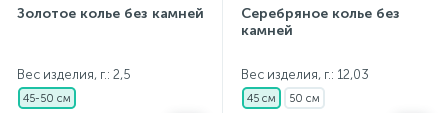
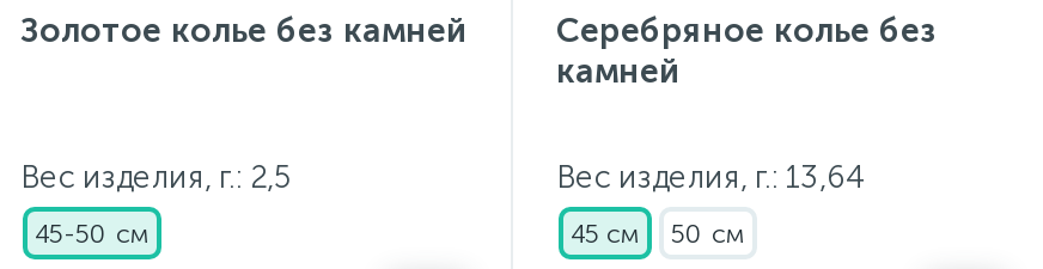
- Вес изделия, г.: 12,03
+ Вес изделия, г.: 13,64
